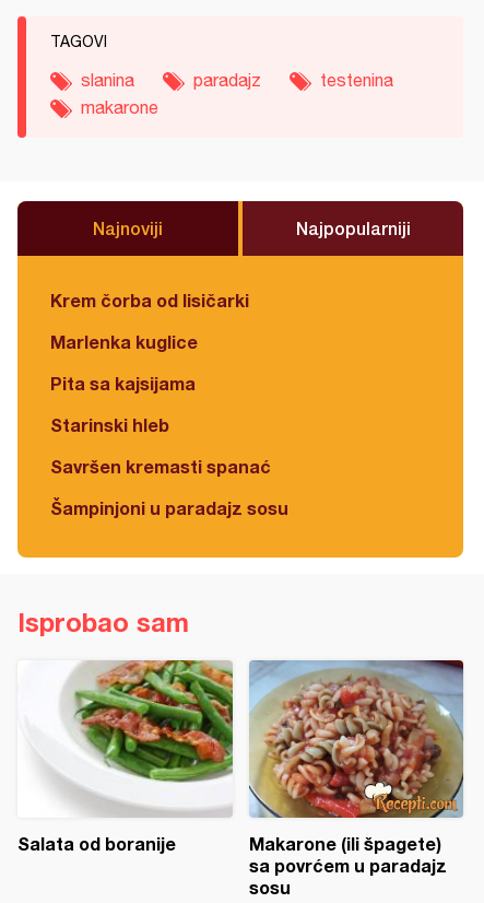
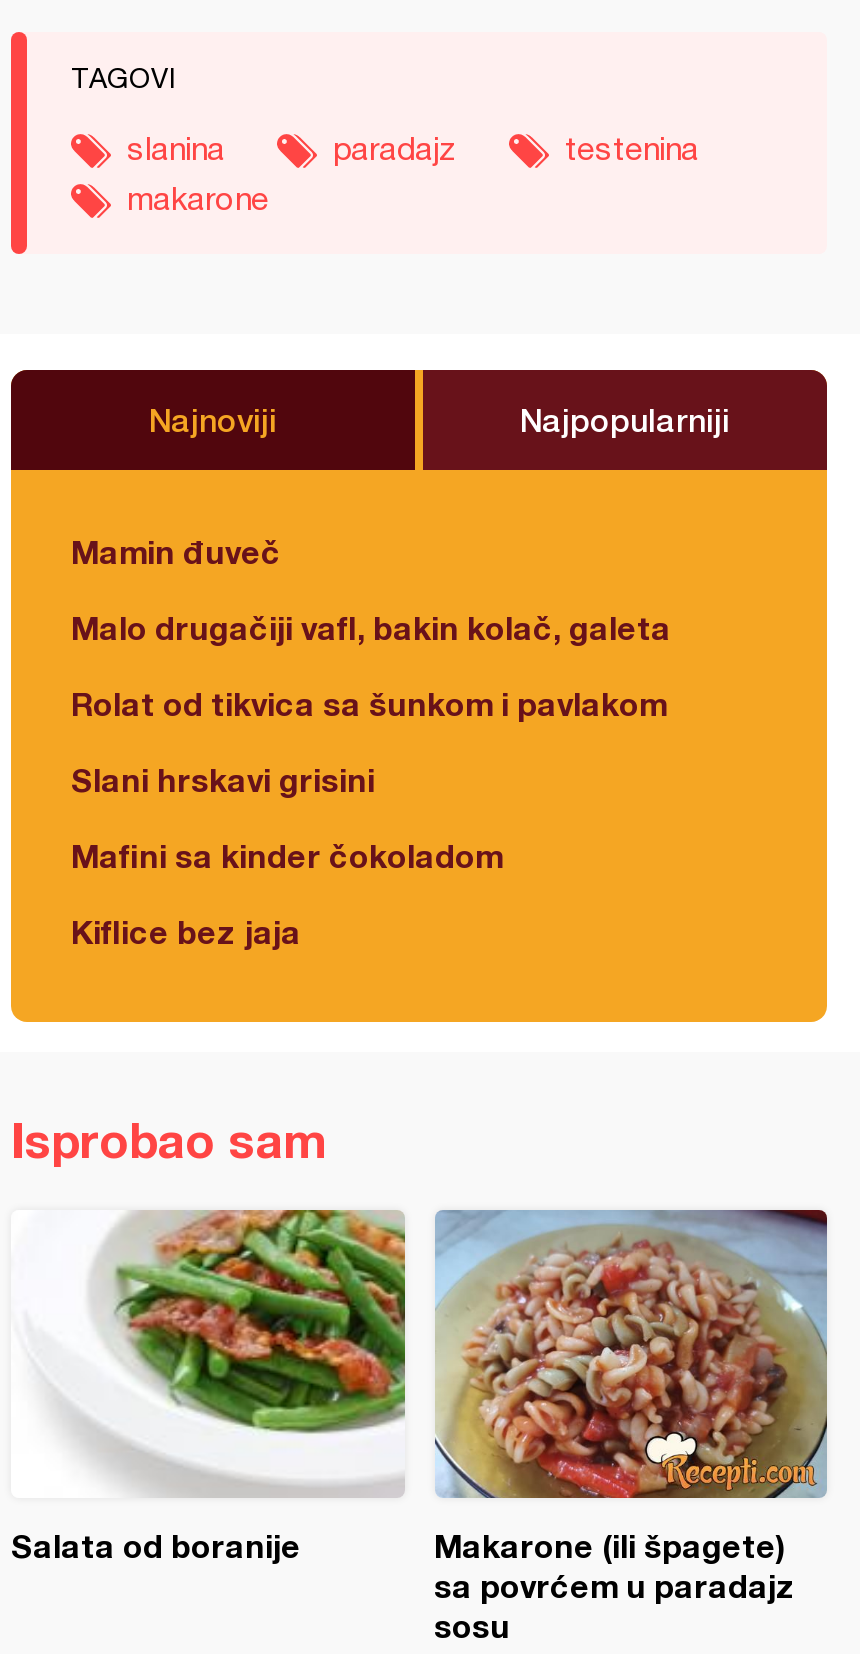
- Krem čorba od lisičarki
+ Mamin đuveč

- Marlenka kuglice
+ Malo drugačiji vafl, bakin kolač, galeta

- Pita sa kajsijama
+ Rolat od tikvica sa šunkom i pavlakom

- Starinski hleb
+ Slani hrskavi grisini

- Savršen kremasti spanać
+ Mafini sa kinder čokoladom

- Šampinjoni u paradajz sosu
+ Kiflice bez jaja
